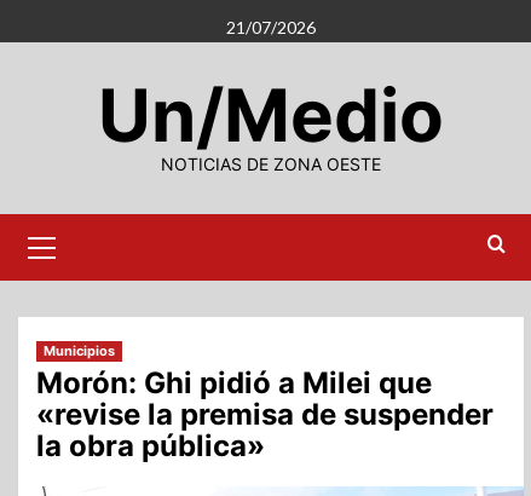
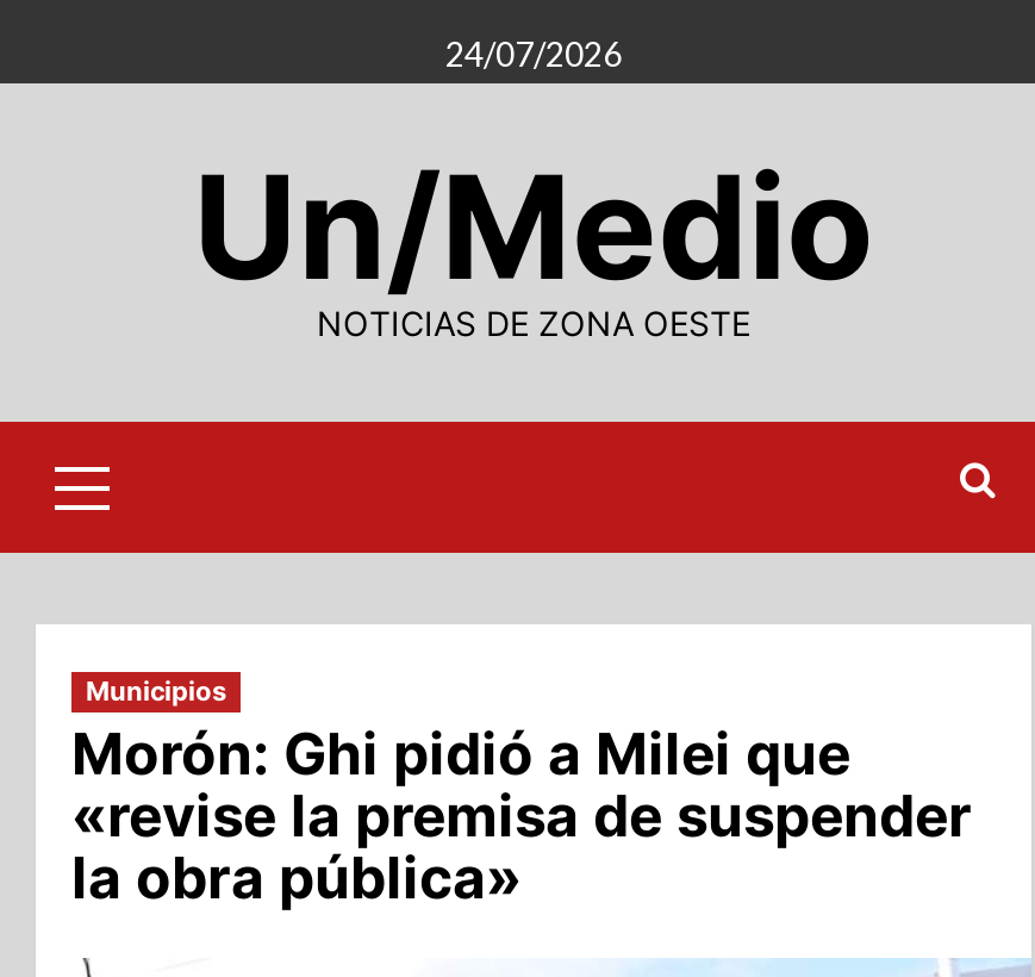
- 21/07/2026
+ 24/07/2026
